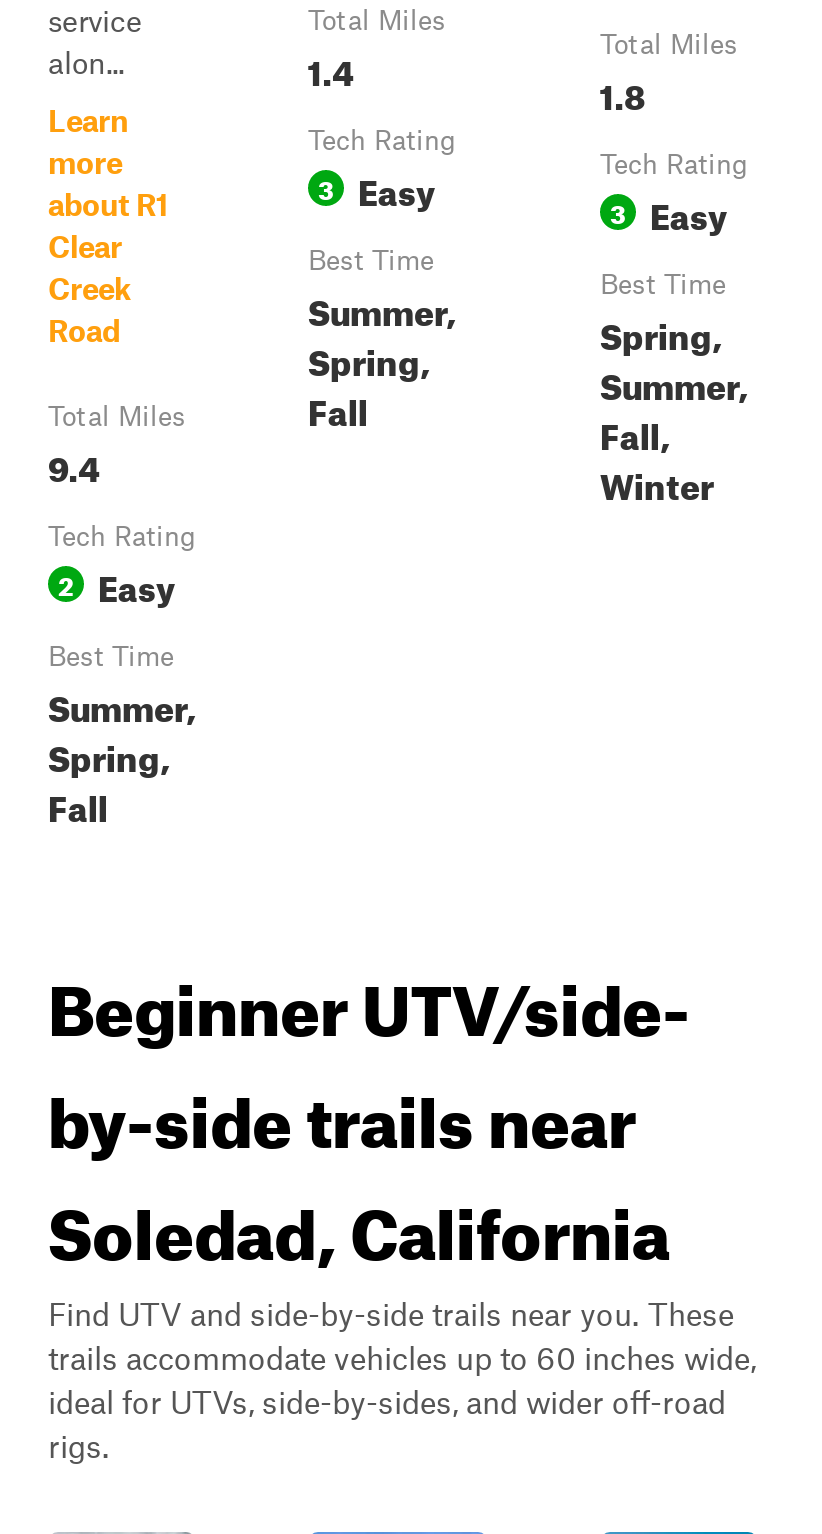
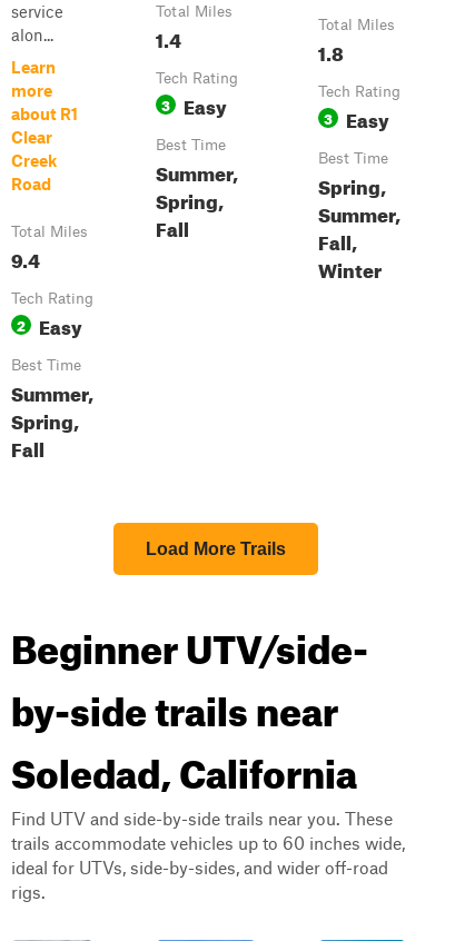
+ Load More Trails
